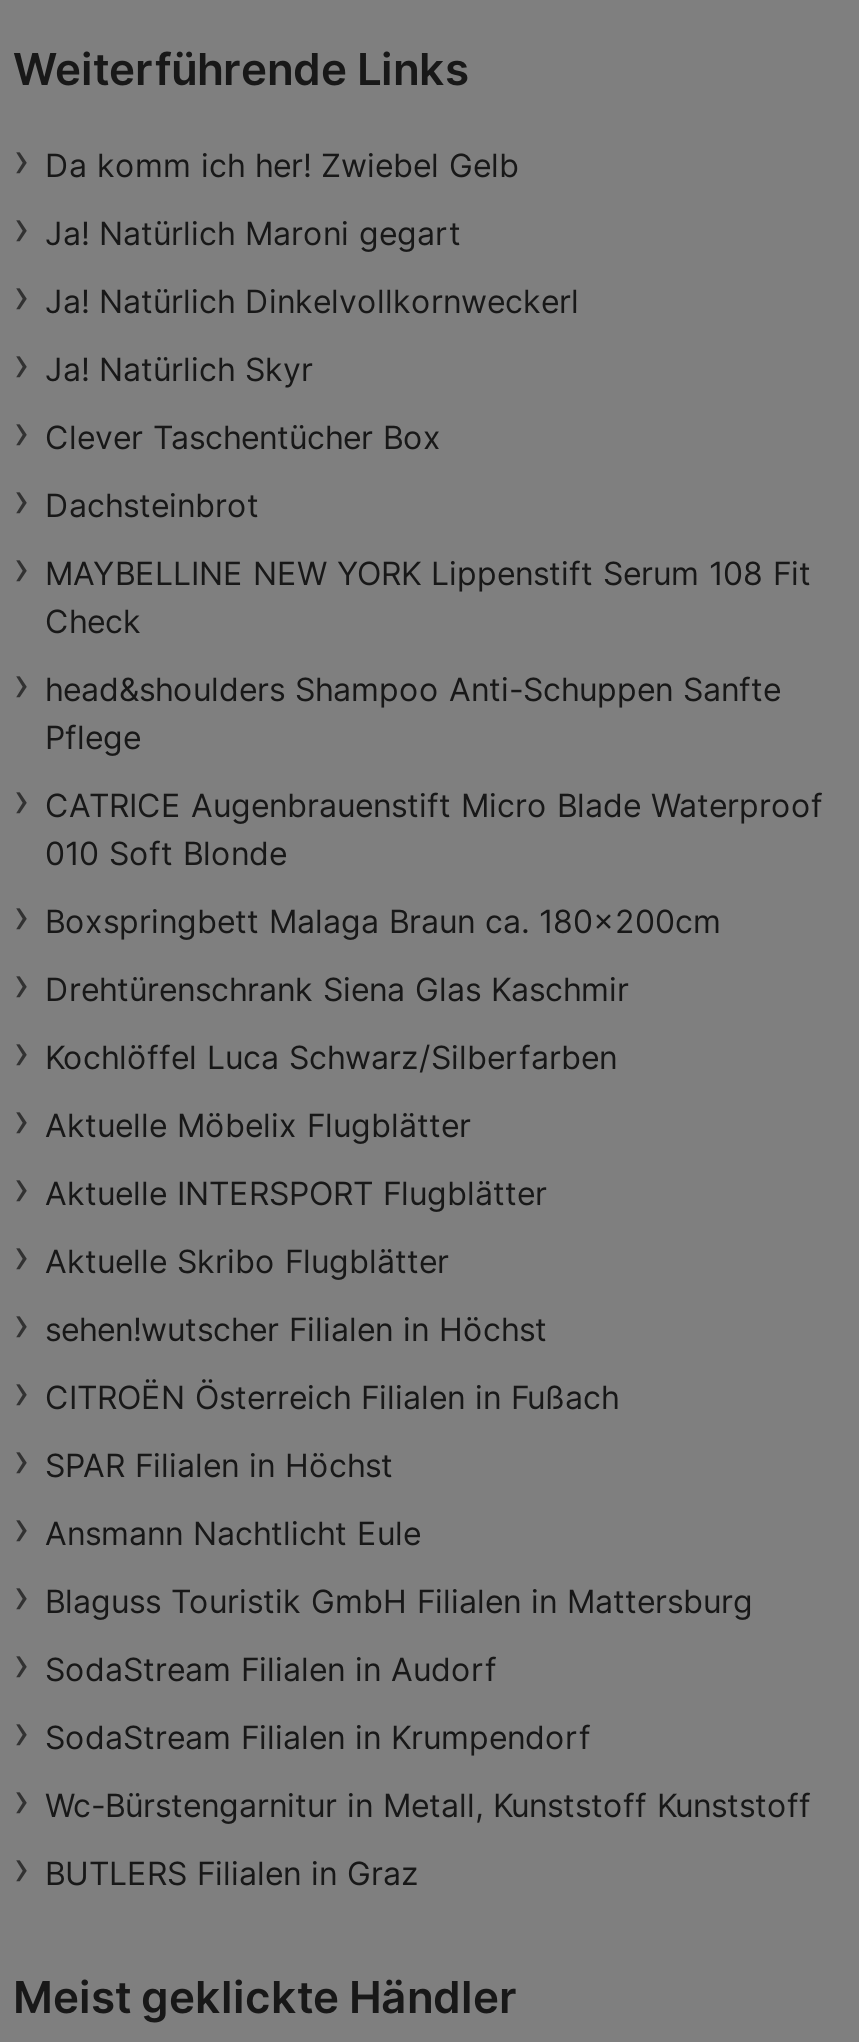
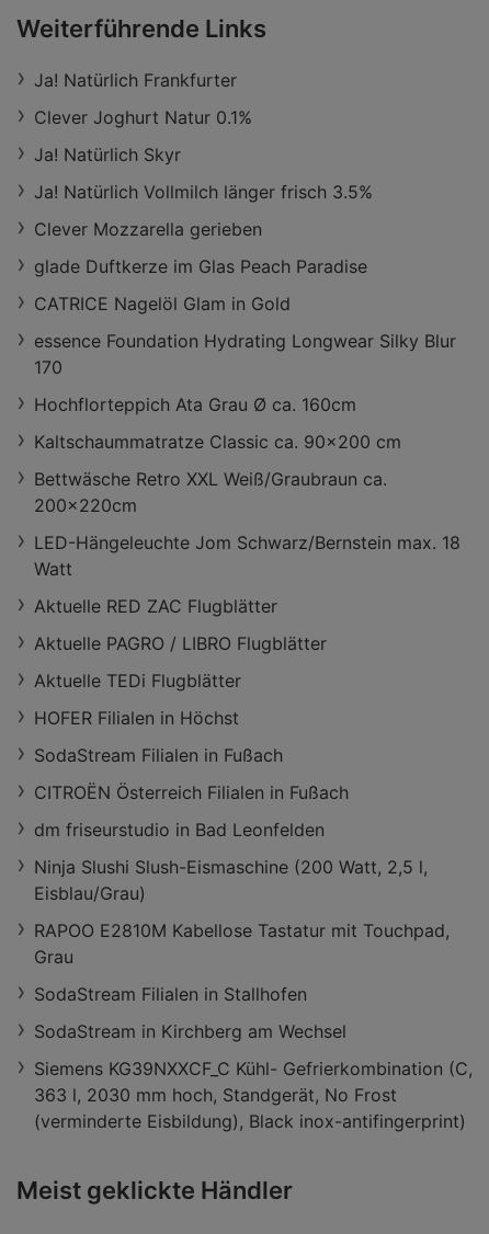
- Da komm ich her! Zwiebel Gelb
- Ja! Natürlich Maroni gegart
- Ja! Natürlich Dinkelvollkornweckerl
+ Ja! Natürlich Frankfurter
+ Clever Joghurt Natur 0.1%

moved up: Ja! Natürlich Skyr

- Clever Taschentücher Box
- Dachsteinbrot
- MAYBELLINE NEW YORK Lippenstift Serum 108 Fit
- Check
- head&shoulders Shampoo Anti-Schuppen Sanfte
- Pflege
- CATRICE Augenbrauenstift Micro Blade Waterproof
- 010 Soft Blonde
- Boxspringbett Malaga Braun ca. 180x200cm
- Drehtürenschrank Siena Glas Kaschmir
- Kochlöffel Luca Schwarz/Silberfarben
- Aktuelle Möbelix Flugblätter
- Aktuelle INTERSPORT Flugblätter
- Aktuelle Skribo Flugblätter
- sehen!wutscher Filialen in Höchst
+ Ja! Natürlich Vollmilch länger frisch 3.5%
+ Clever Mozzarella gerieben
+ glade Duftkerze im Glas Peach Paradise
+ CATRICE Nagelöl Glam in Gold
+ essence Foundation Hydrating Longwear Silky Blur
+ 170
+ Hochflorteppich Ata Grau Ø ca. 160cm
+ Kaltschaummatratze Classic ca. 90x200 cm
+ Bettwäsche Retro XXL Weiß/Graubraun ca.
+ 200x220cm
+ LED-Hängeleuchte Jom Schwarz/Bernstein max. 18
+ Watt
+ Aktuelle RED ZAC Flugblätter
+ Aktuelle PAGRO / LIBRO Flugblätter
+ Aktuelle TEDi Flugblätter
+ HOFER Filialen in Höchst
+ SodaStream Filialen in Fußach

- SPAR Filialen in Höchst
- Ansmann Nachtlicht Eule
- Blaguss Touristik GmbH Filialen in Mattersburg
- SodaStream Filialen in Audorf
- SodaStream Filialen in Krumpendorf
- Wc-Bürstengarnitur in Metall, Kunststoff Kunststoff
- BUTLERS Filialen in Graz
+ dm friseurstudio in Bad Leonfelden
+ Ninja Slushi Slush-Eismaschine (200 Watt, 2,5 l,
+ Eisblau/Grau)
+ RAPOO E2810M Kabellose Tastatur mit Touchpad,
+ Grau
+ SodaStream Filialen in Stallhofen
+ SodaStream in Kirchberg am Wechsel
+ Siemens KG39NXXCF_C Kühl- Gefrierkombination (C,
+ 363 l, 2030 mm hoch, Standgerät, No Frost
+ (verminderte Eisbildung), Black inox-antifingerprint)
